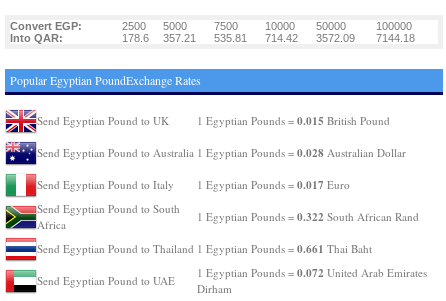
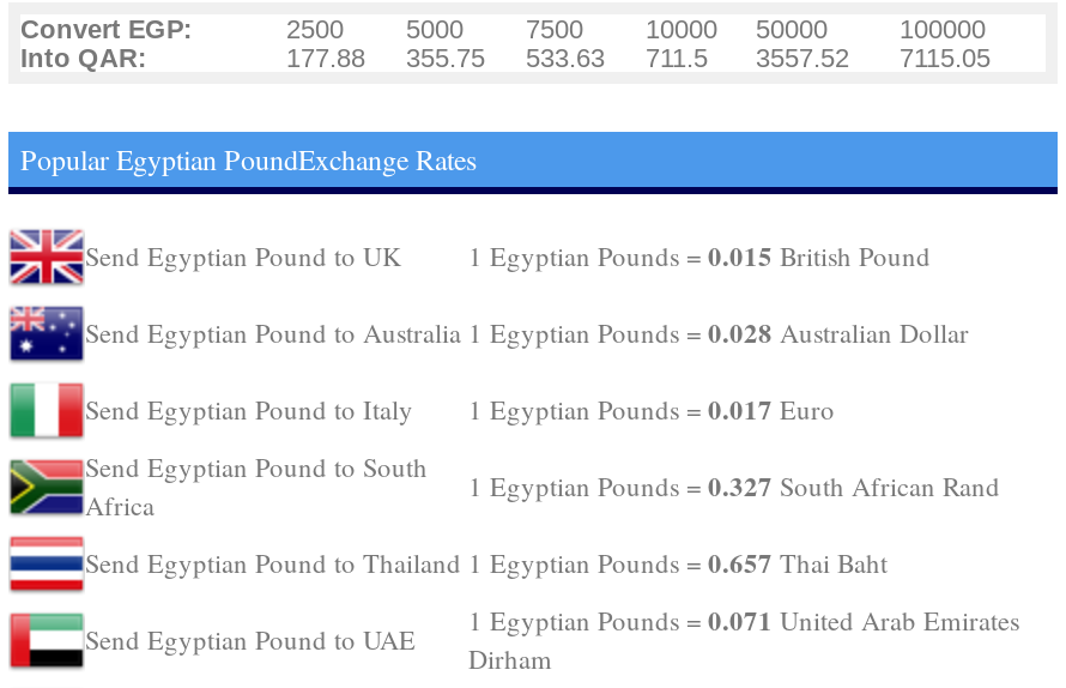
- 178.6
+ 177.88

- 357.21
+ 355.75

- 535.81
+ 533.63

- 714.42
+ 711.5

- 3572.09
+ 3557.52

- 7144.18
+ 7115.05

- 1 Egyptian Pounds = 0.322 South African Rand
+ 1 Egyptian Pounds = 0.327 South African Rand

- Send Egyptian Pound to Thailand 1 Egyptian Pounds = 0.661 Thai Baht
+ Send Egyptian Pound to Thailand 1 Egyptian Pounds = 0.657 Thai Baht

- 1 Egyptian Pounds = 0.072 United Arab Emirates
+ 1 Egyptian Pounds = 0.071 United Arab Emirates
